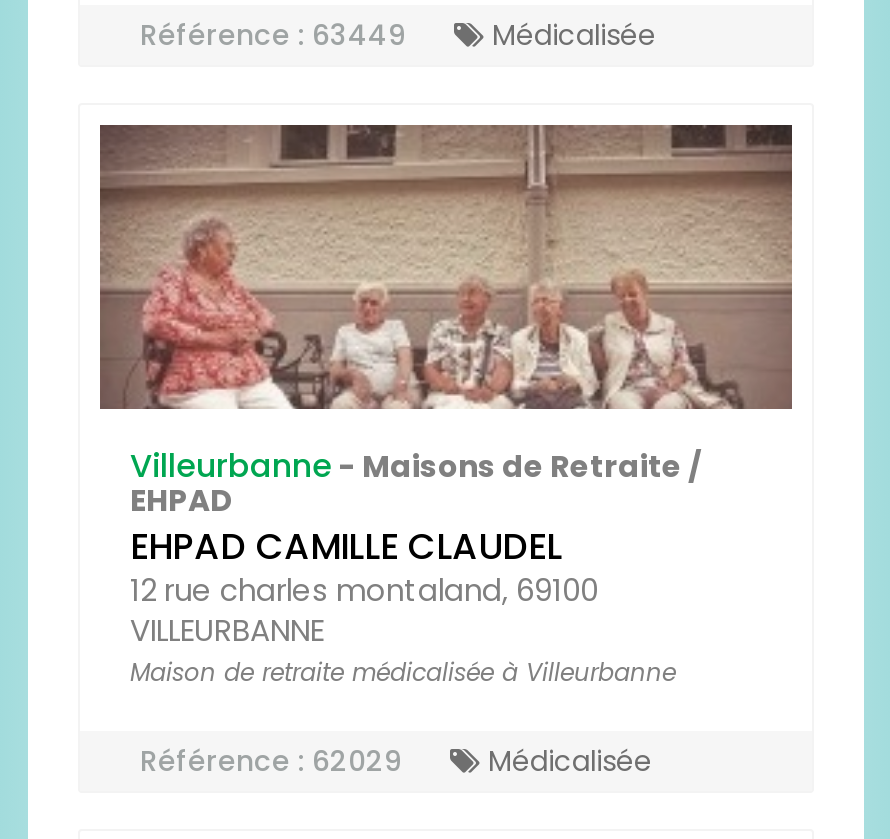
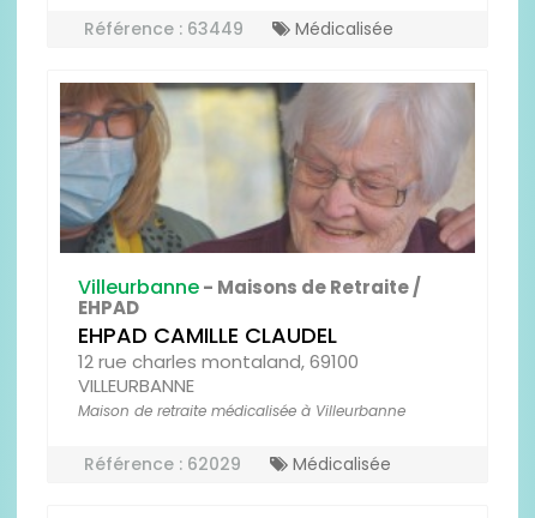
- [image]
+ [image]
